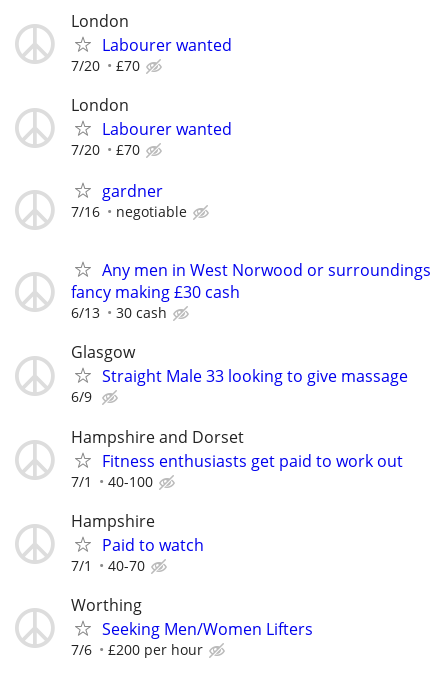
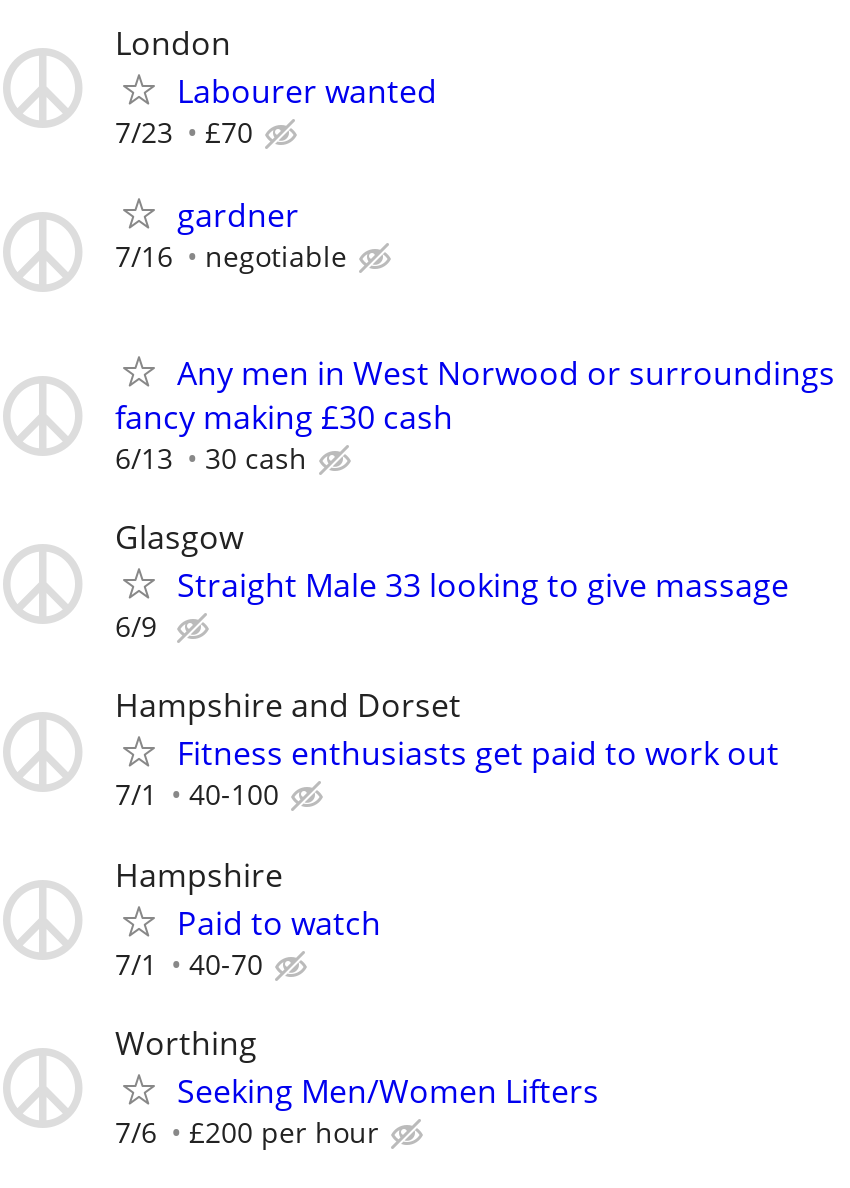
- 7/20
- £70
- London
- Labourer wanted
- 7/20
+ 7/23
